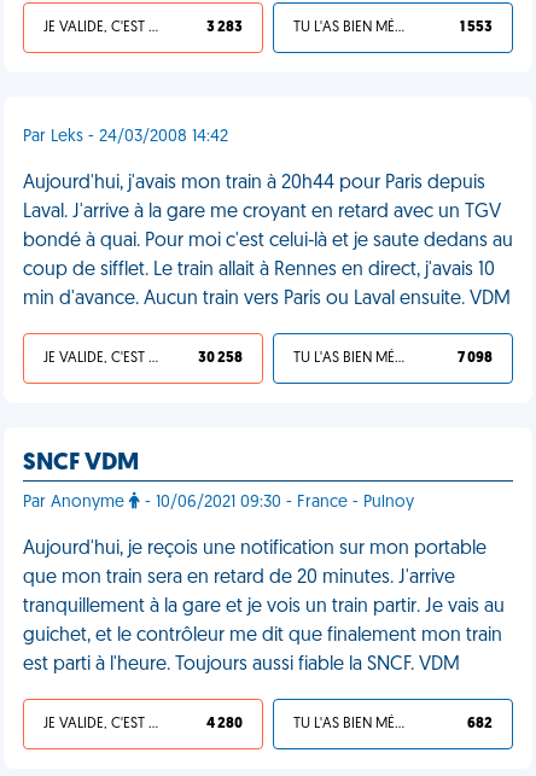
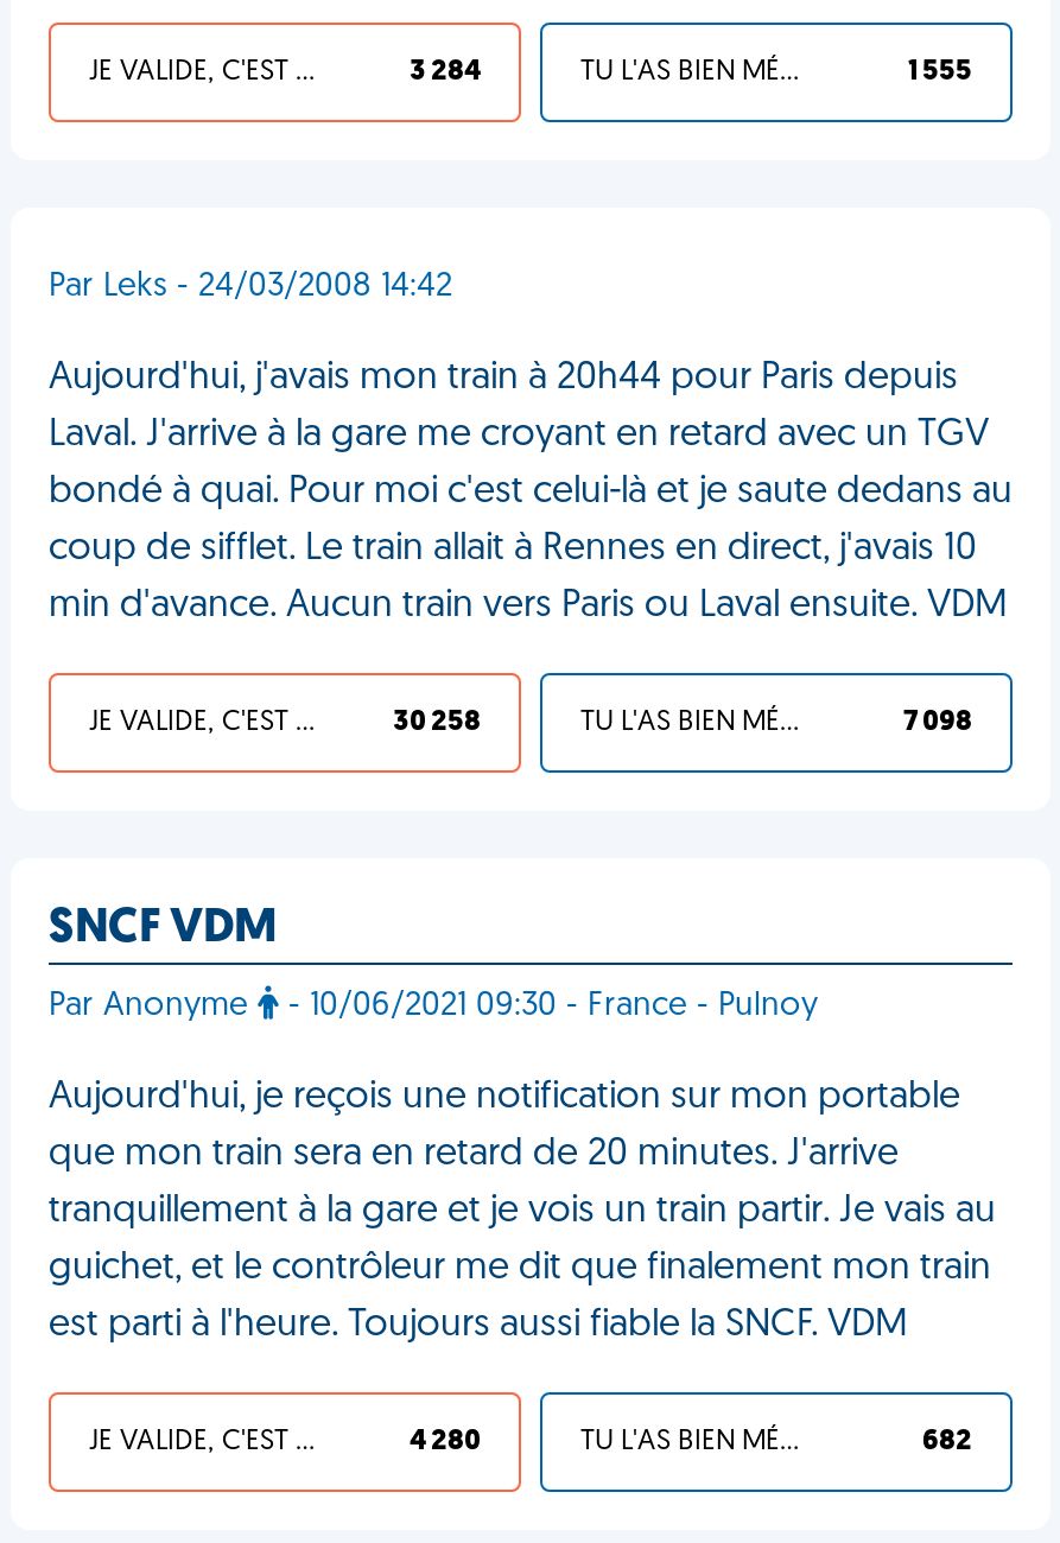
- 3 283
+ 3 284

- 1 553
+ 1 555
